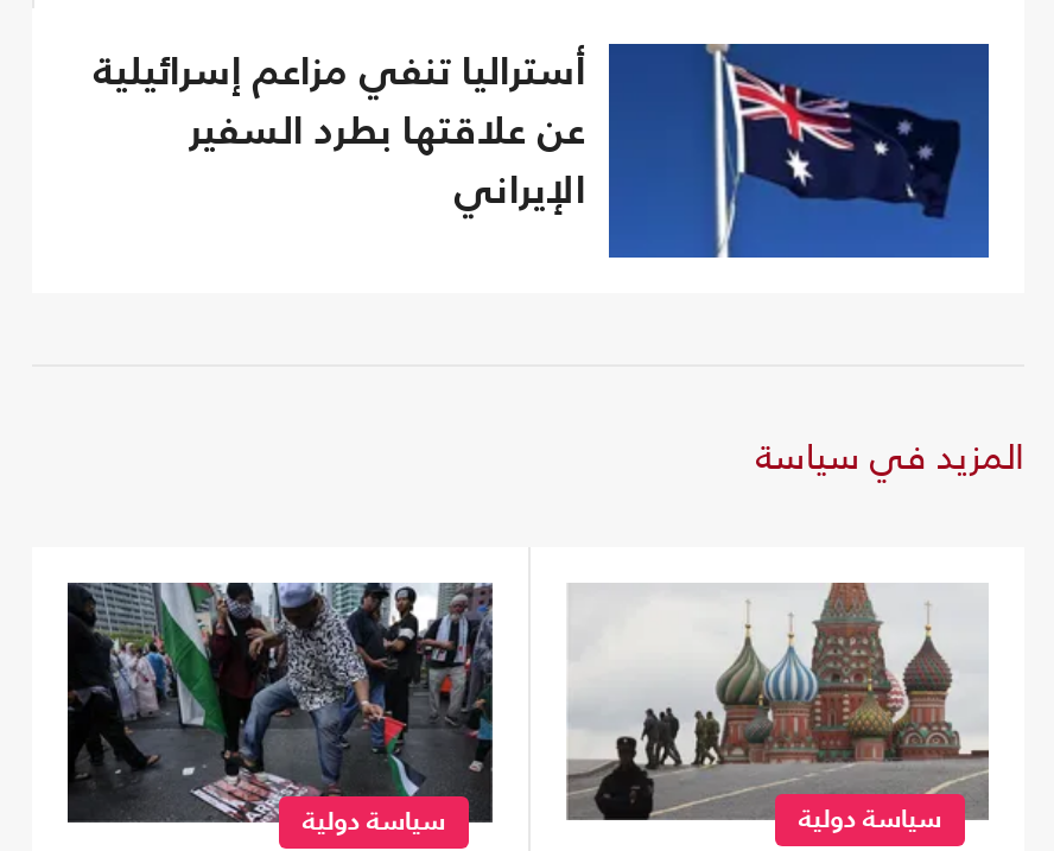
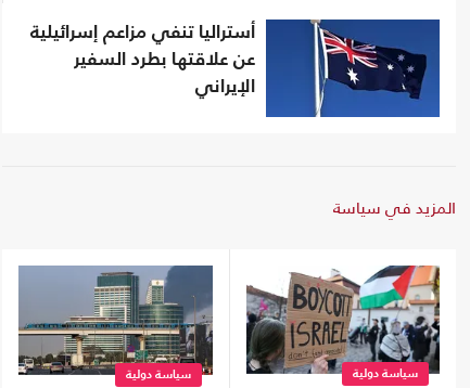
- [image]
+ [image]

- [image]
+ [image]
